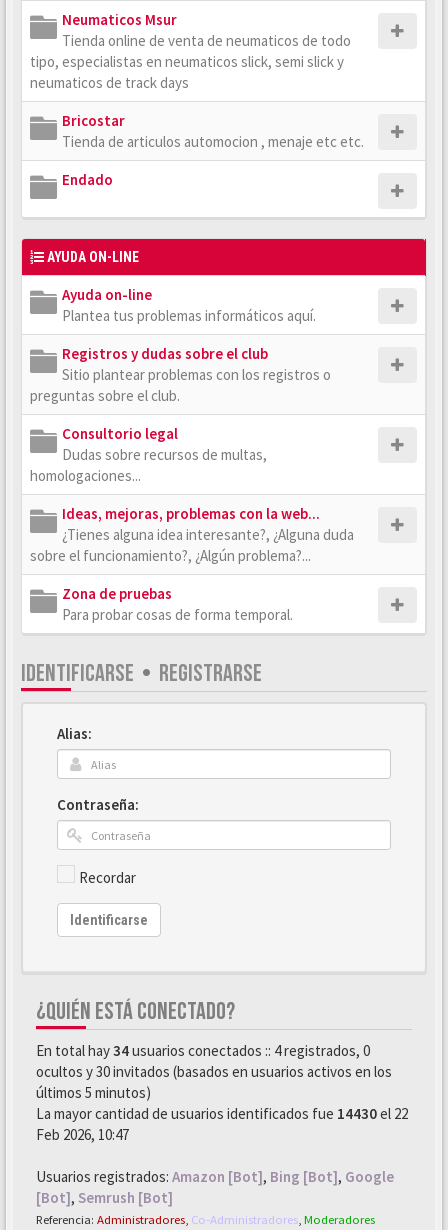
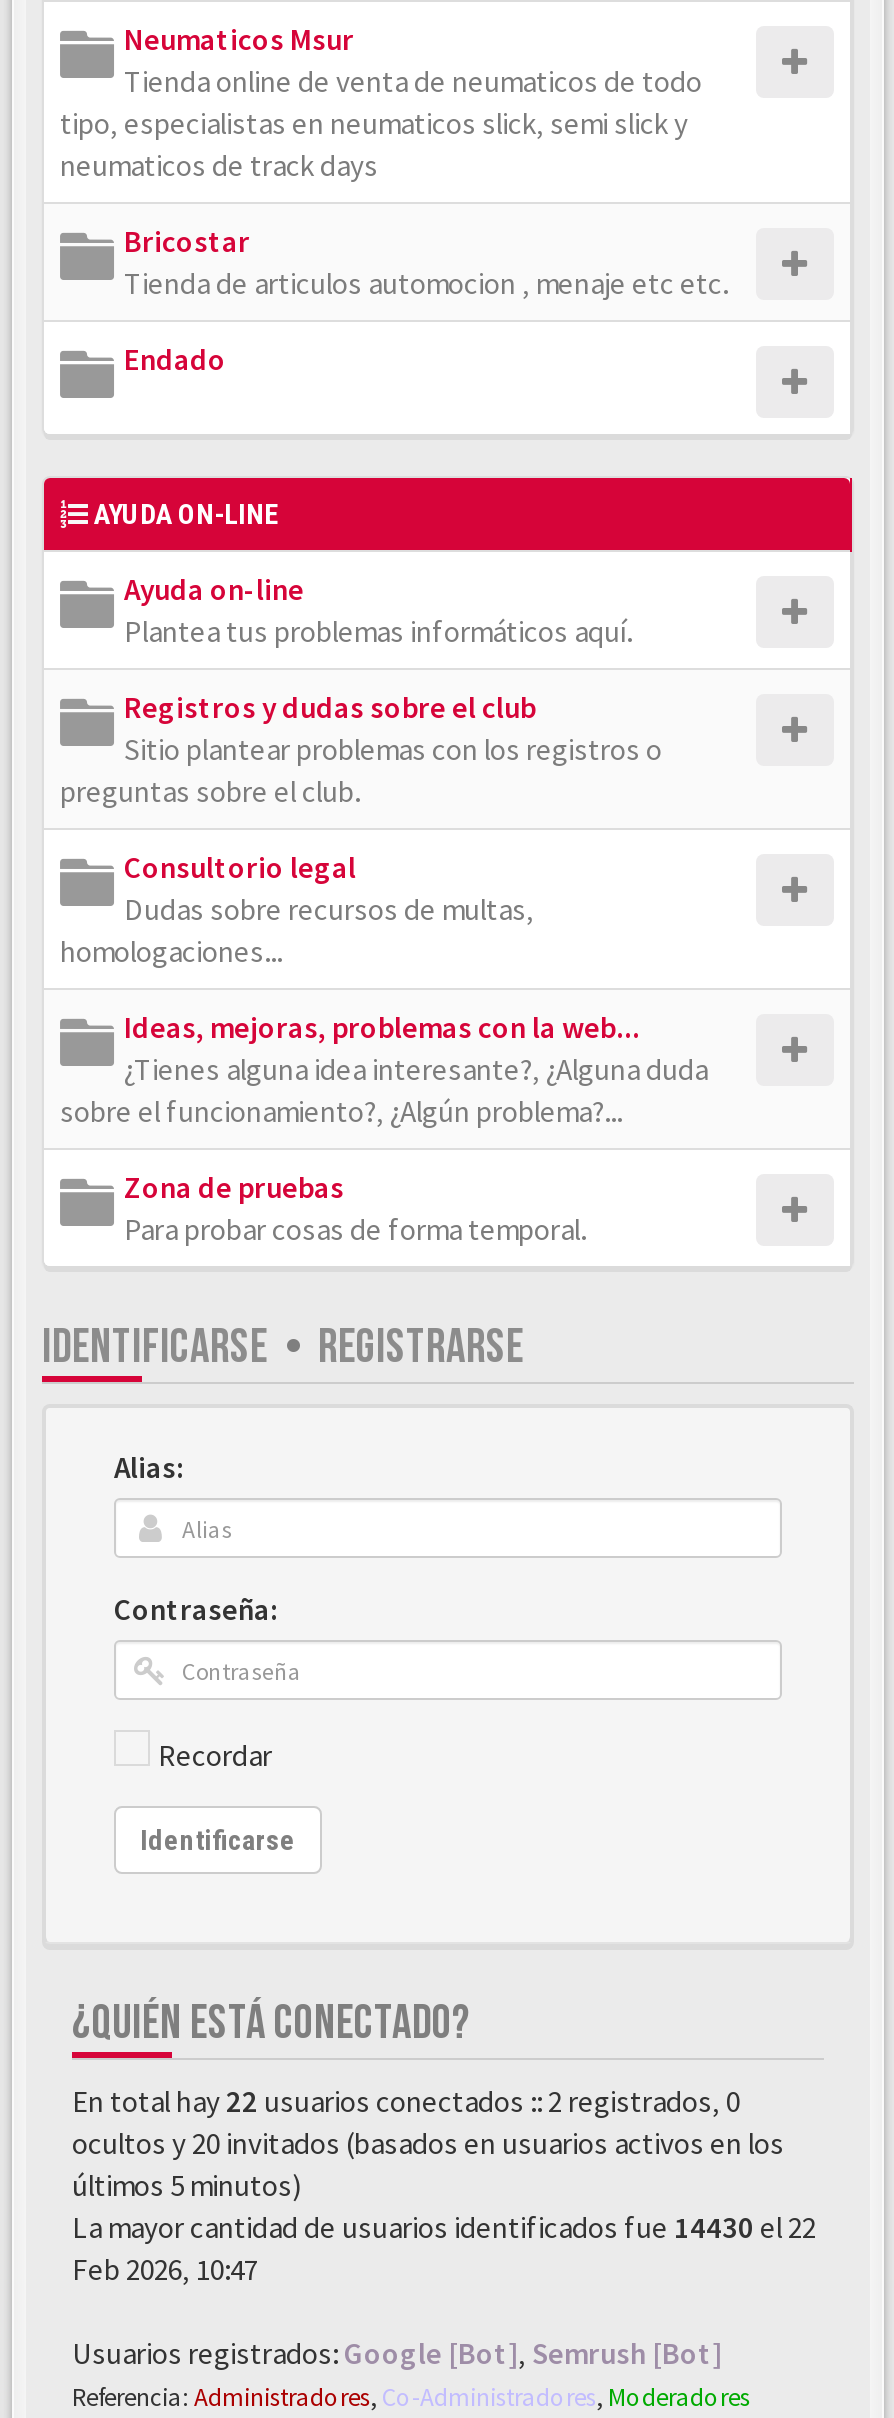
- En total hay 34 usuarios conectados :: 4 registrados, 0
+ En total hay 22 usuarios conectados :: 2 registrados, 0

- ocultos y 30 invitados (basados en usuarios activos en los
+ ocultos y 20 invitados (basados en usuarios activos en los

- Usuarios registrados: Amazon [Bot], Bing [Bot], Google
- [Bot], Semrush [Bot]
+ Usuarios registrados: Google [Bot], Semrush [Bot]
